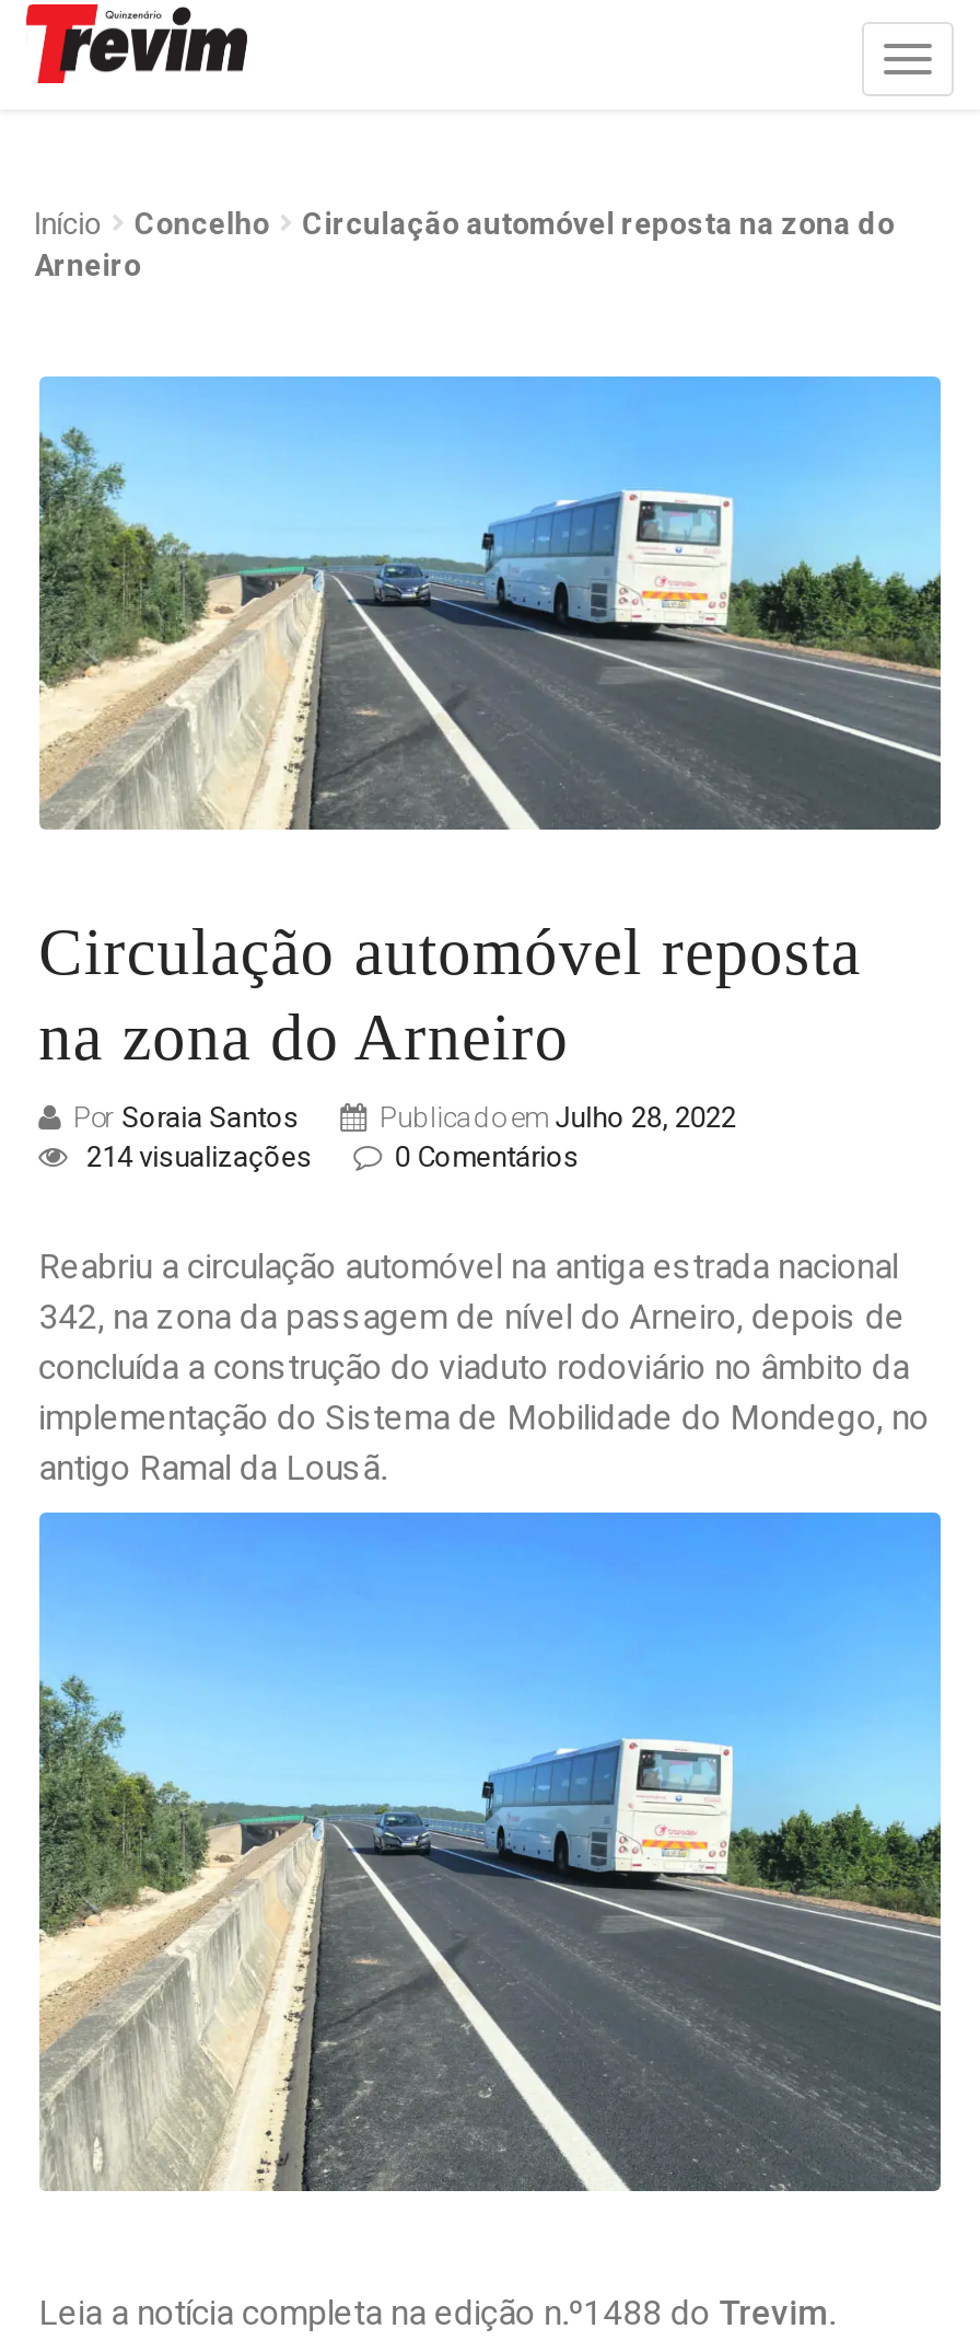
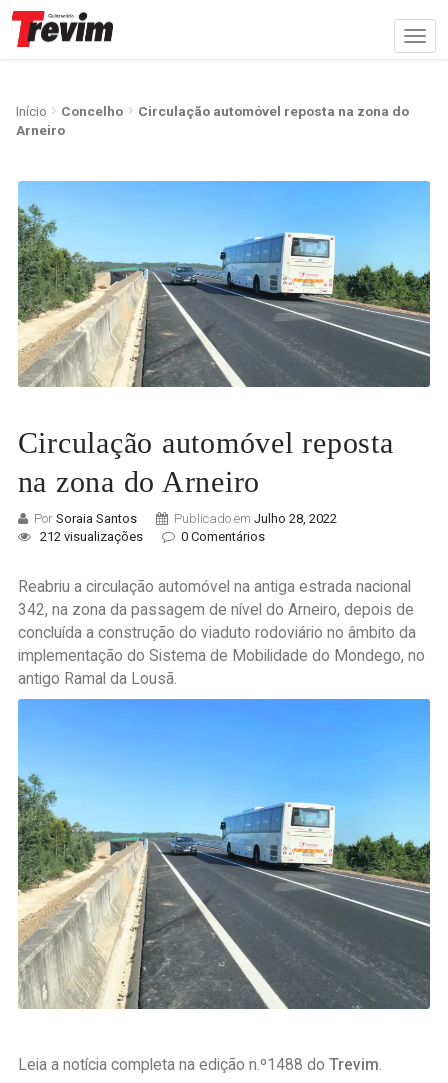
- 214 visualizações
+ 212 visualizações
